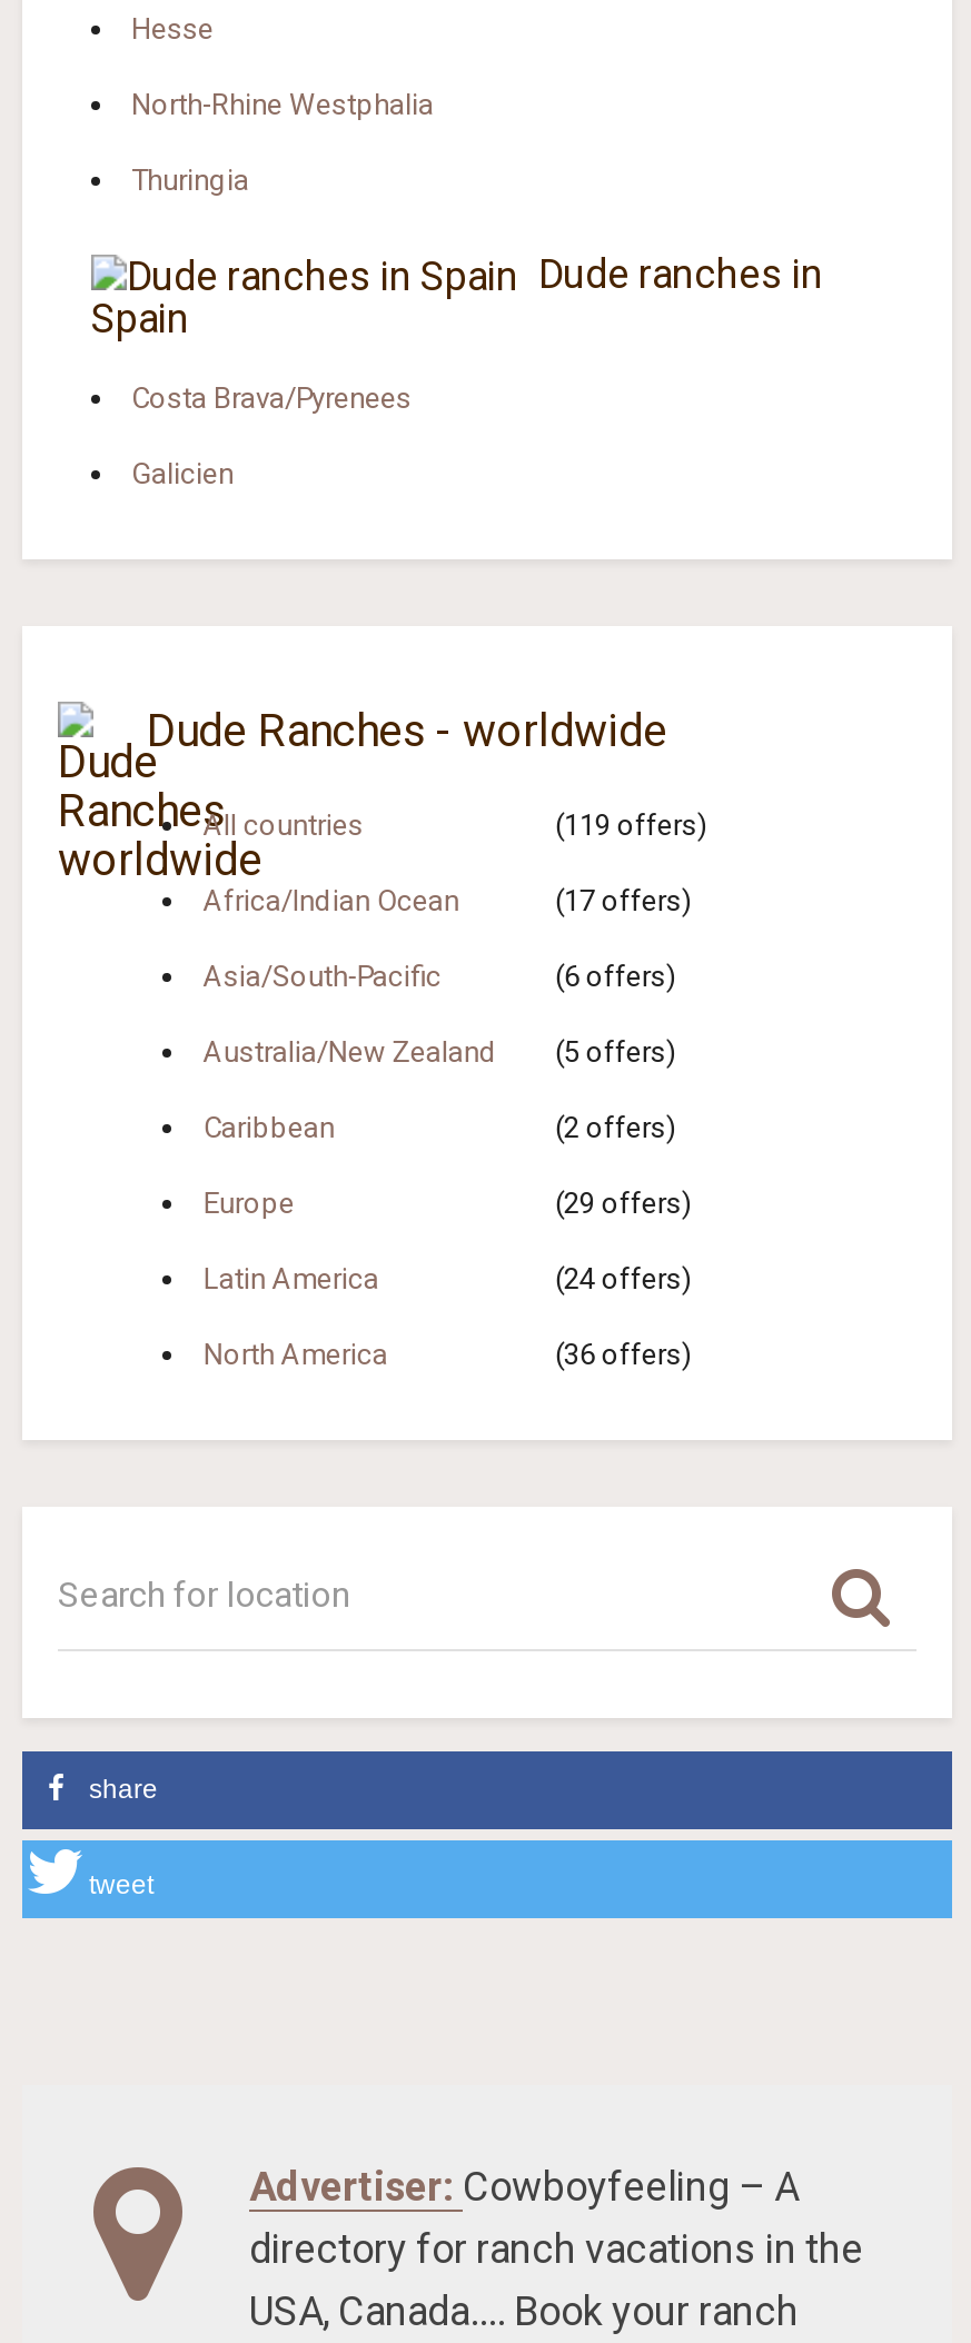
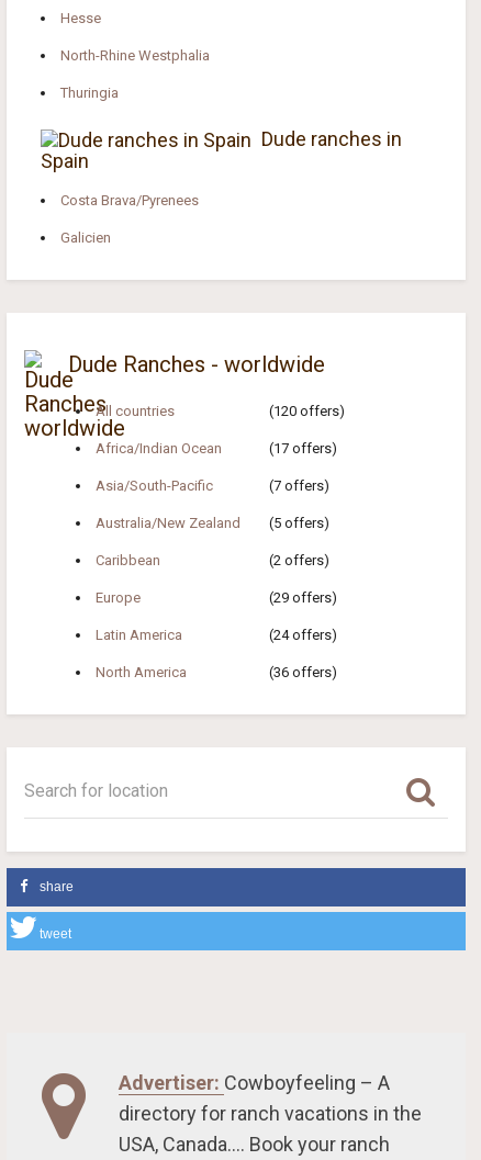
- (119 offers)
+ (120 offers)

- (6 offers)
+ (7 offers)
